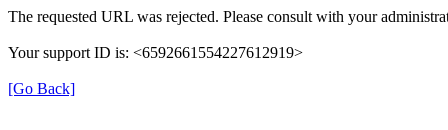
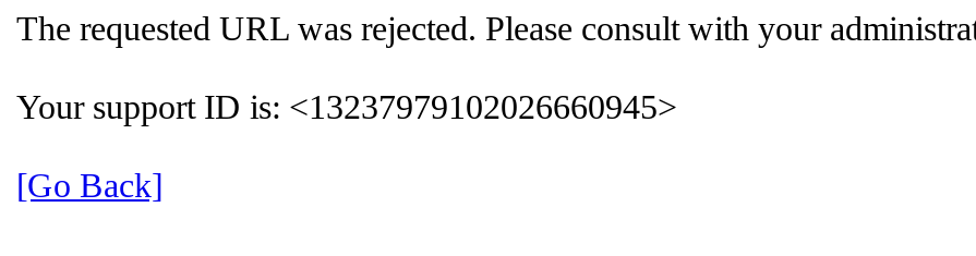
- Your support ID is: <6592661554227612919>
+ Your support ID is: <13237979102026660945>
